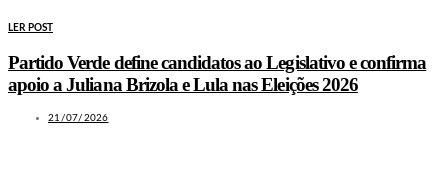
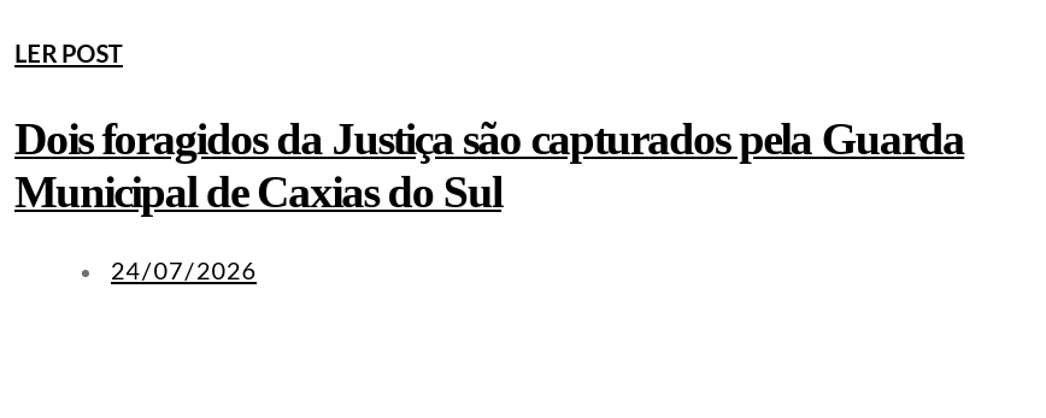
- Partido Verde define candidatos ao Legislativo e confirma
- apoio a Juliana Brizola e Lula nas Eleições 2026
+ Dois foragidos da Justiça são capturados pela Guarda
+ Municipal de Caxias do Sul

- 21/07/2026
+ 24/07/2026
